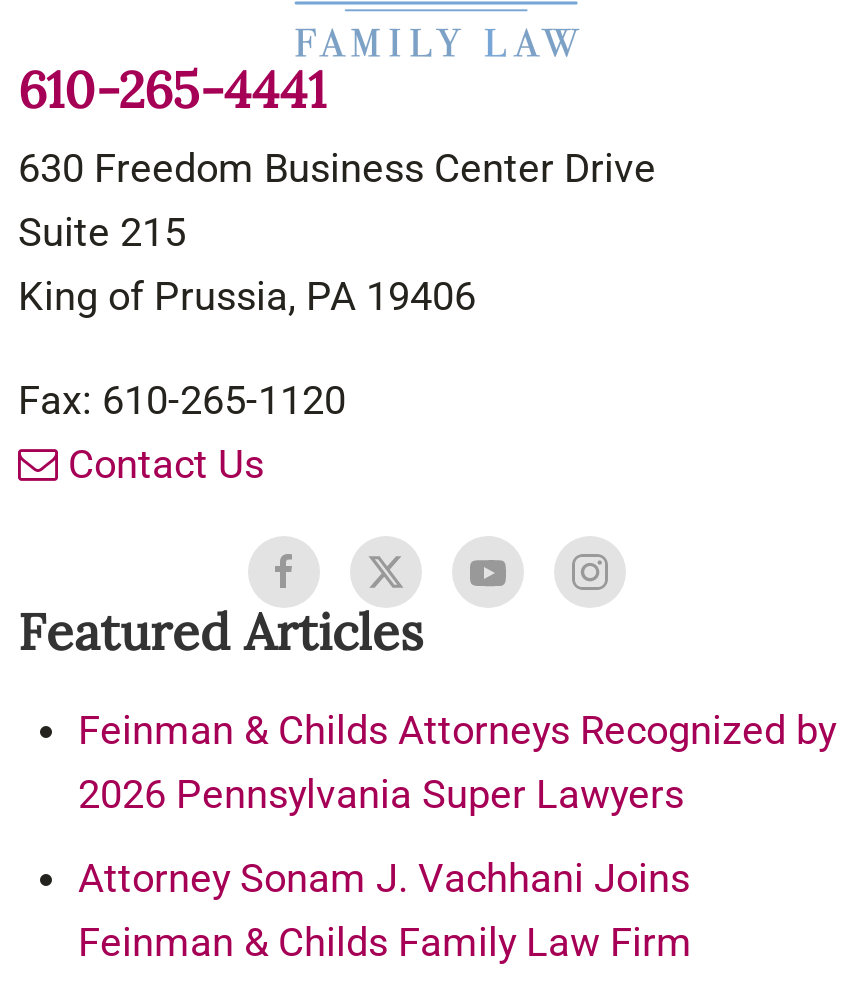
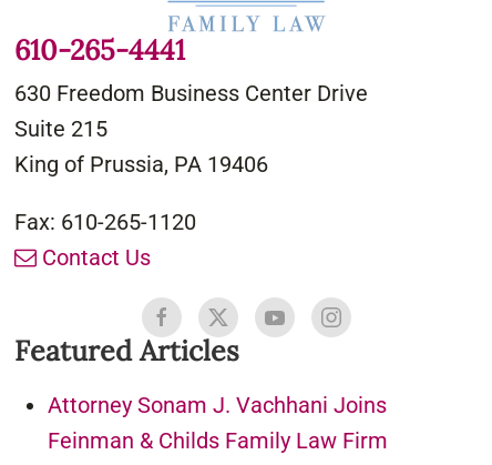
- Feinman & Childs Attorneys Recognized by
- 2026 Pennsylvania Super Lawyers
